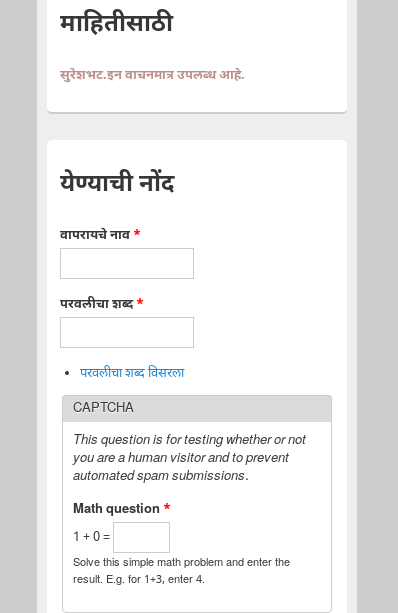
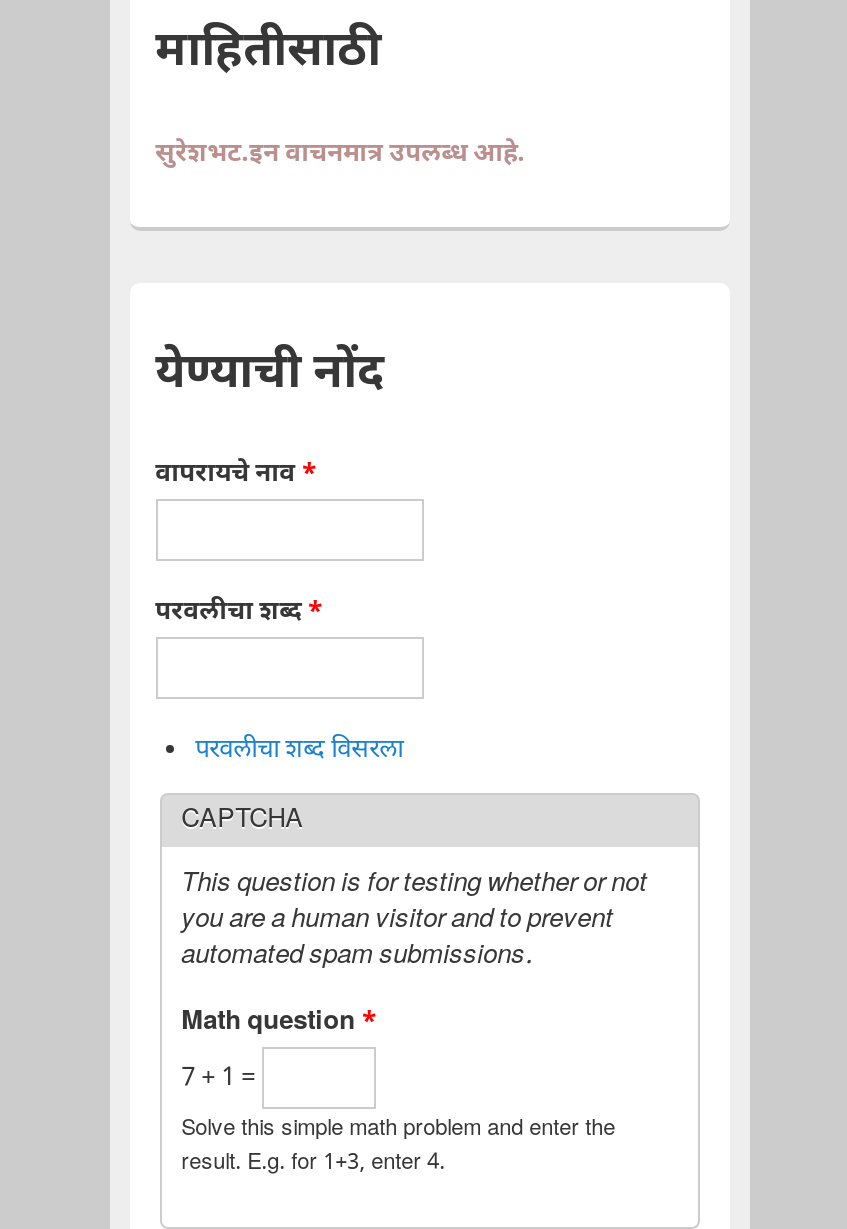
- 1 + 0 =
+ 7 + 1 =
